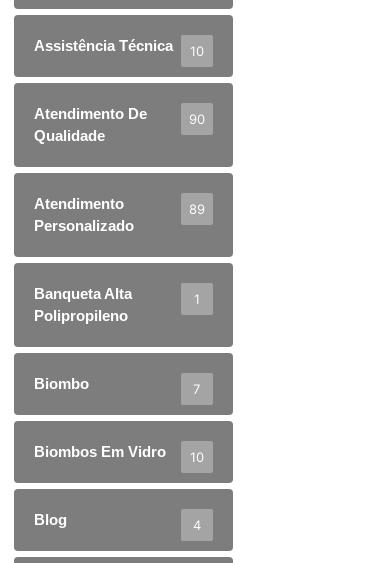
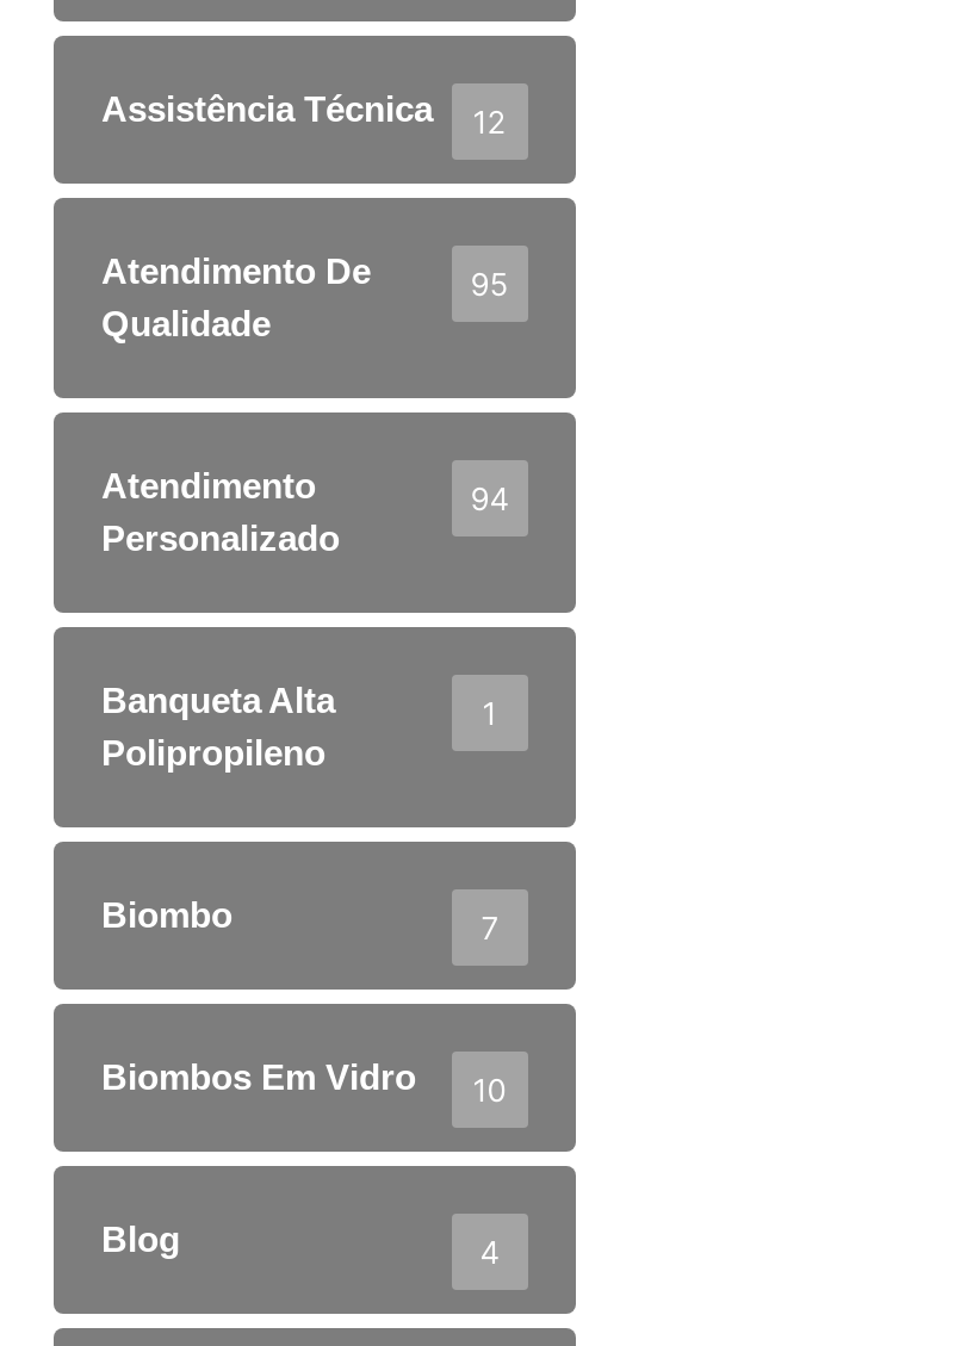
- Assistência Técnica 10
+ Assistência Técnica 12

- 90
+ 95

- 89
+ 94
